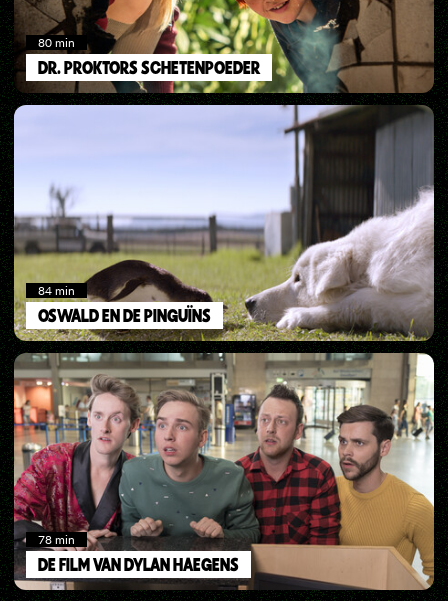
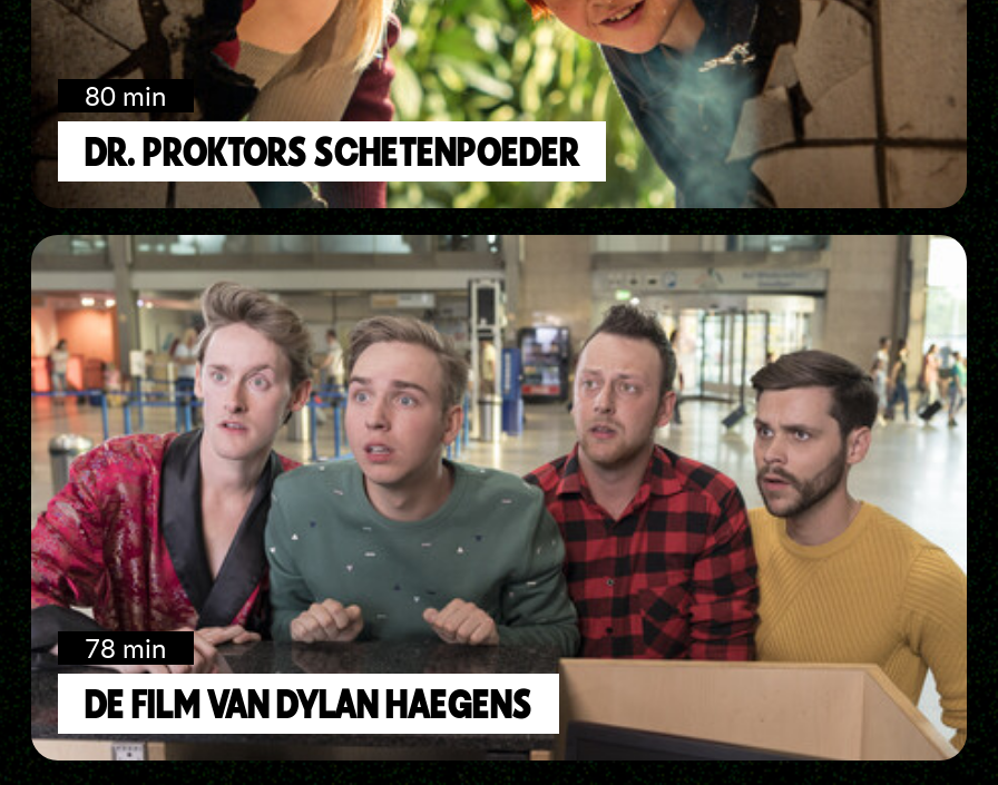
- [image]
- 84min
- OSWALD EN DE PINGUÏNS
